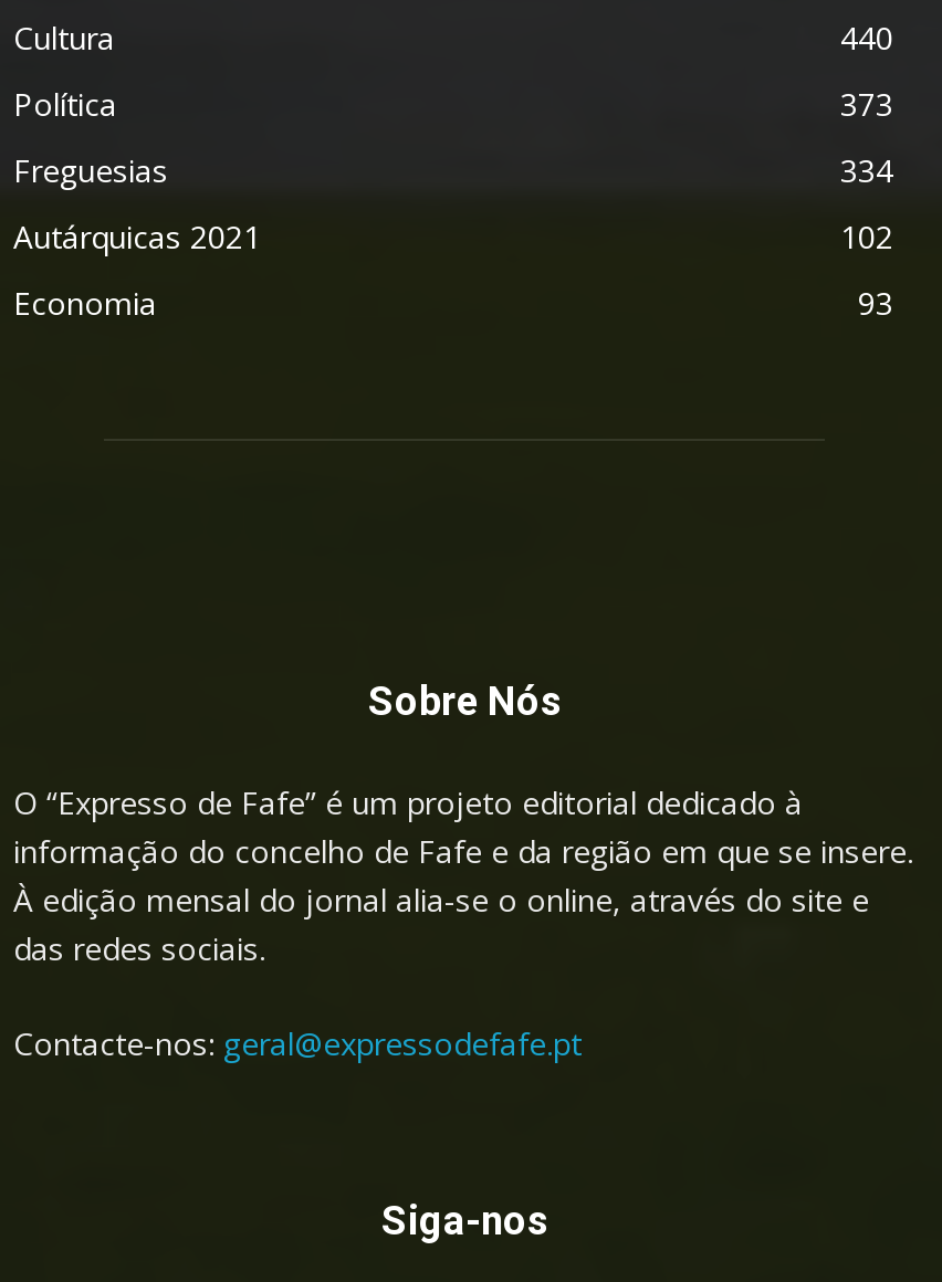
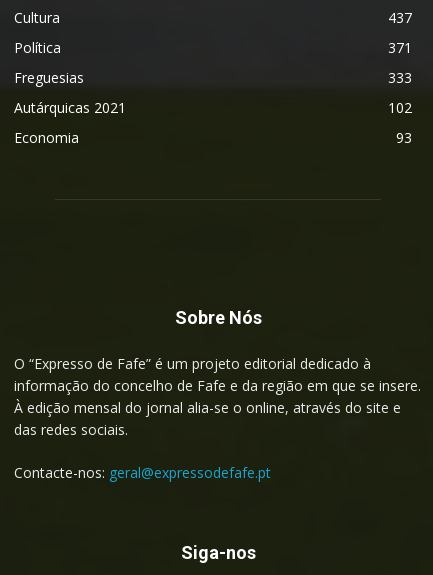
- 440
+ 437

- 373
+ 371

- 334
+ 333
